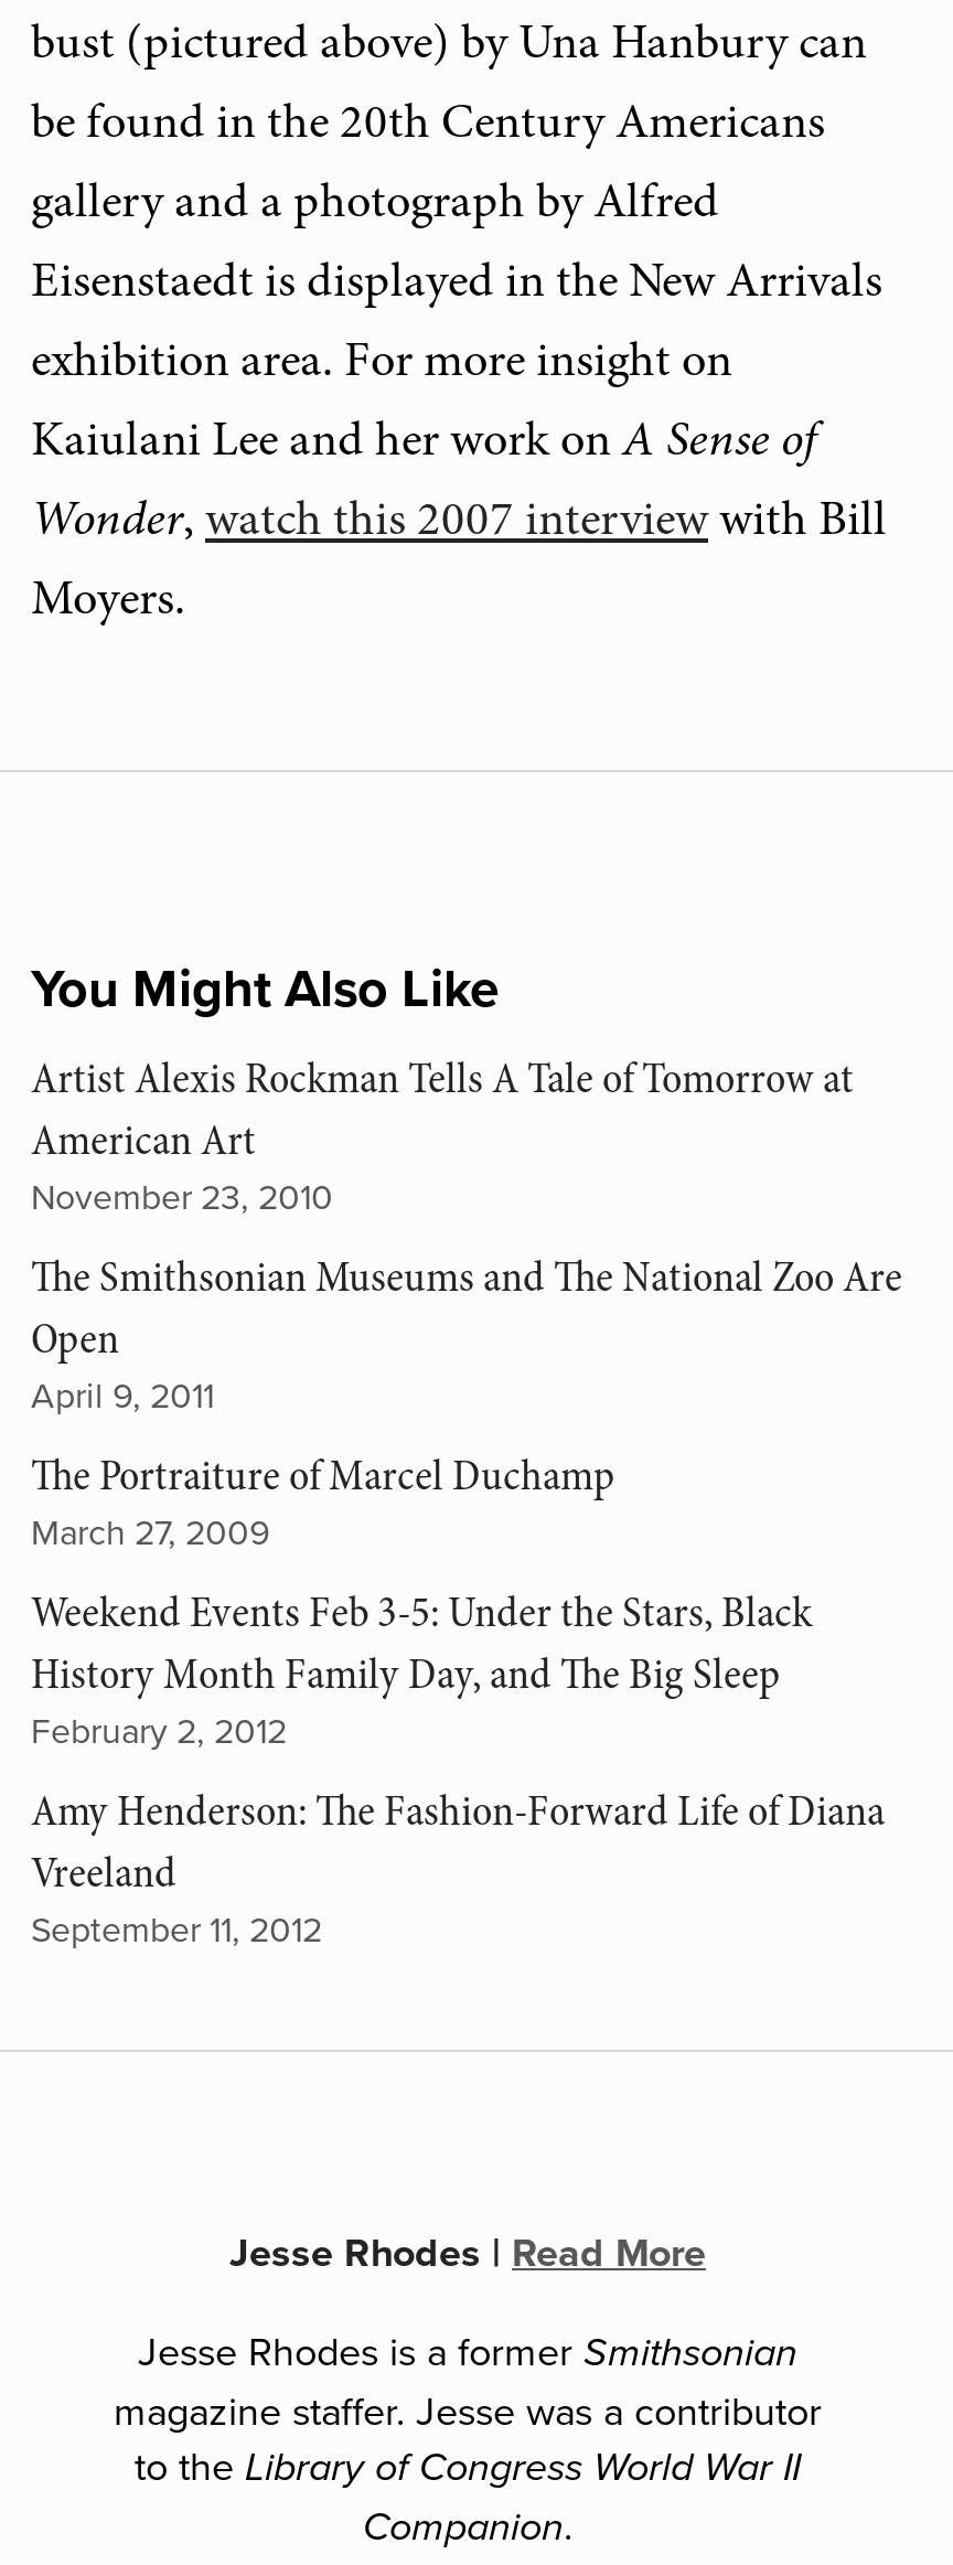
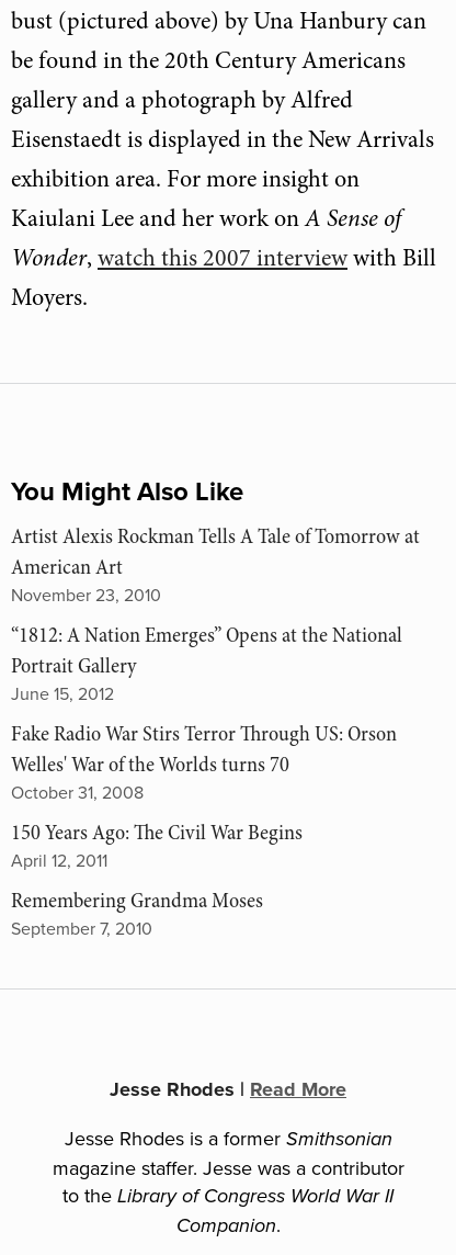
- The Smithsonian Museums and The National Zoo Are
- Open
- April 9, 2011
+ “1812: A Nation Emerges” Opens at the National
+ Portrait Gallery
+ June 15, 2012

- The Portraiture of Marcel Duchamp
- March 27, 2009
+ Fake Radio War Stirs Terror Through US: Orson
+ Welles' War of the Worlds turns 70
+ October 31, 2008

- Weekend Events Feb 3-5: Under the Stars, Black
- History Month Family Day, and The Big Sleep
- February 2, 2012
+ 150 Years Ago: The Civil War Begins
+ April 12, 2011

- Amy Henderson: The Fashion-Forward Life of Diana
- Vreeland
- September 11, 2012
+ Remembering Grandma Moses
+ September 7, 2010
